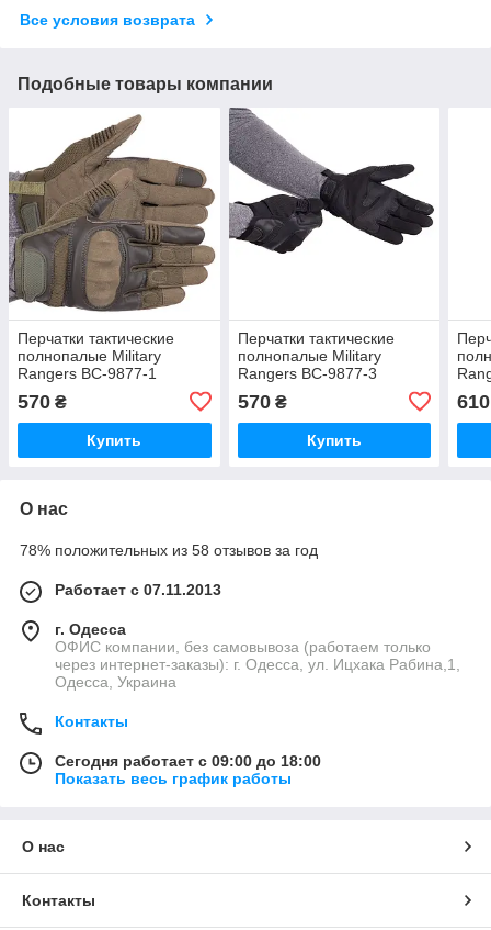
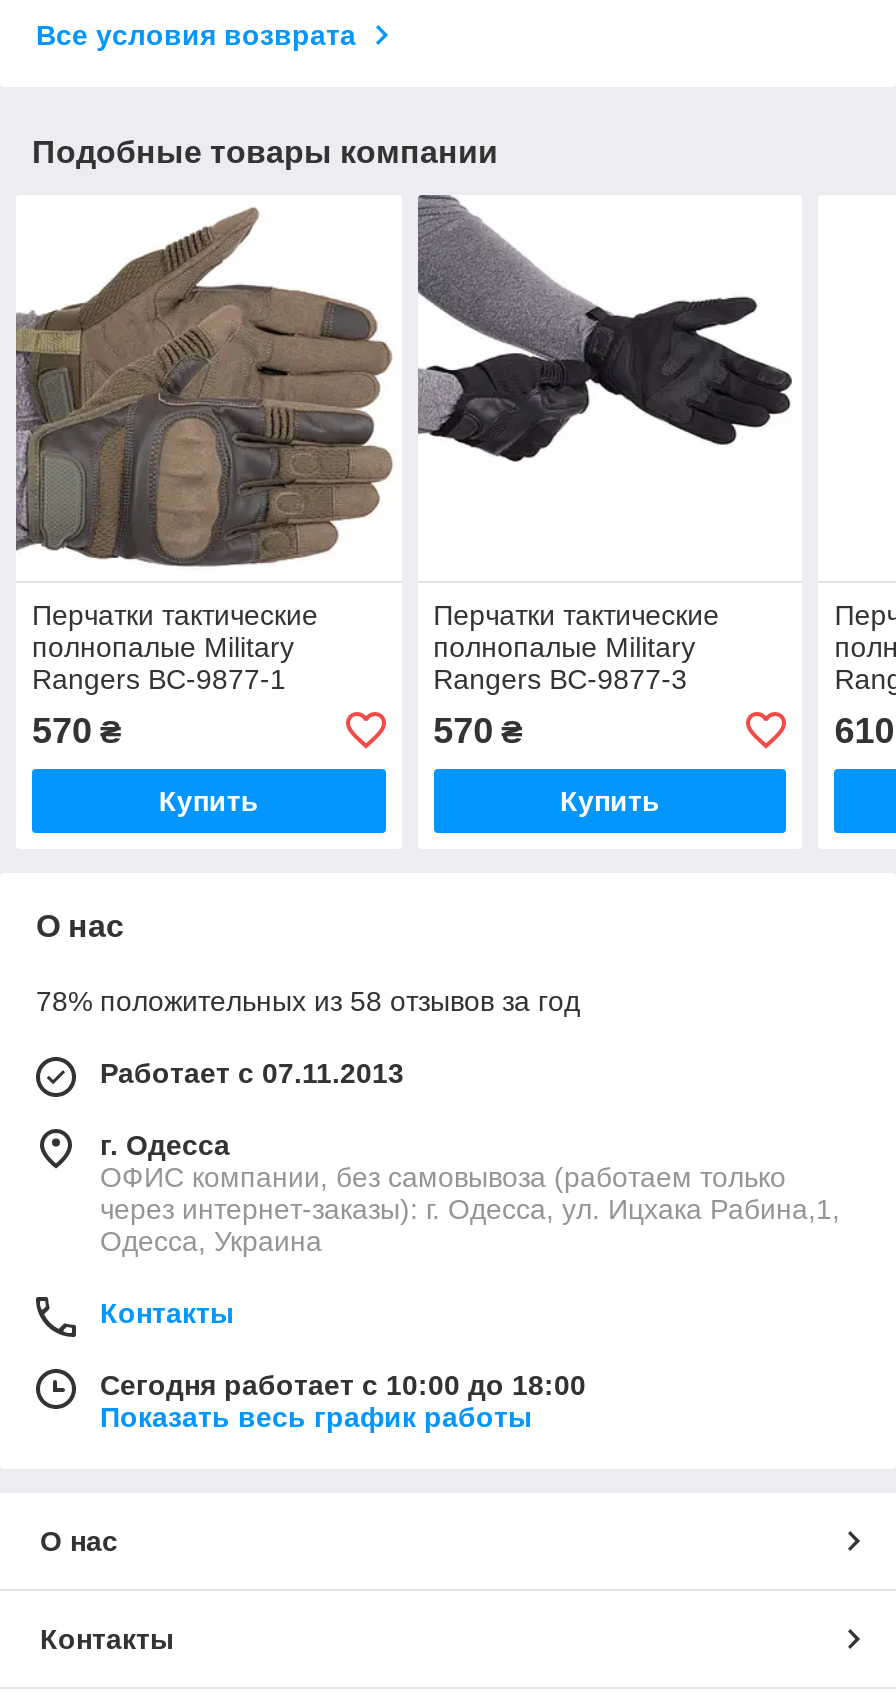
- Сегодня работает с 09:00 до 18:00
+ Сегодня работает с 10:00 до 18:00
